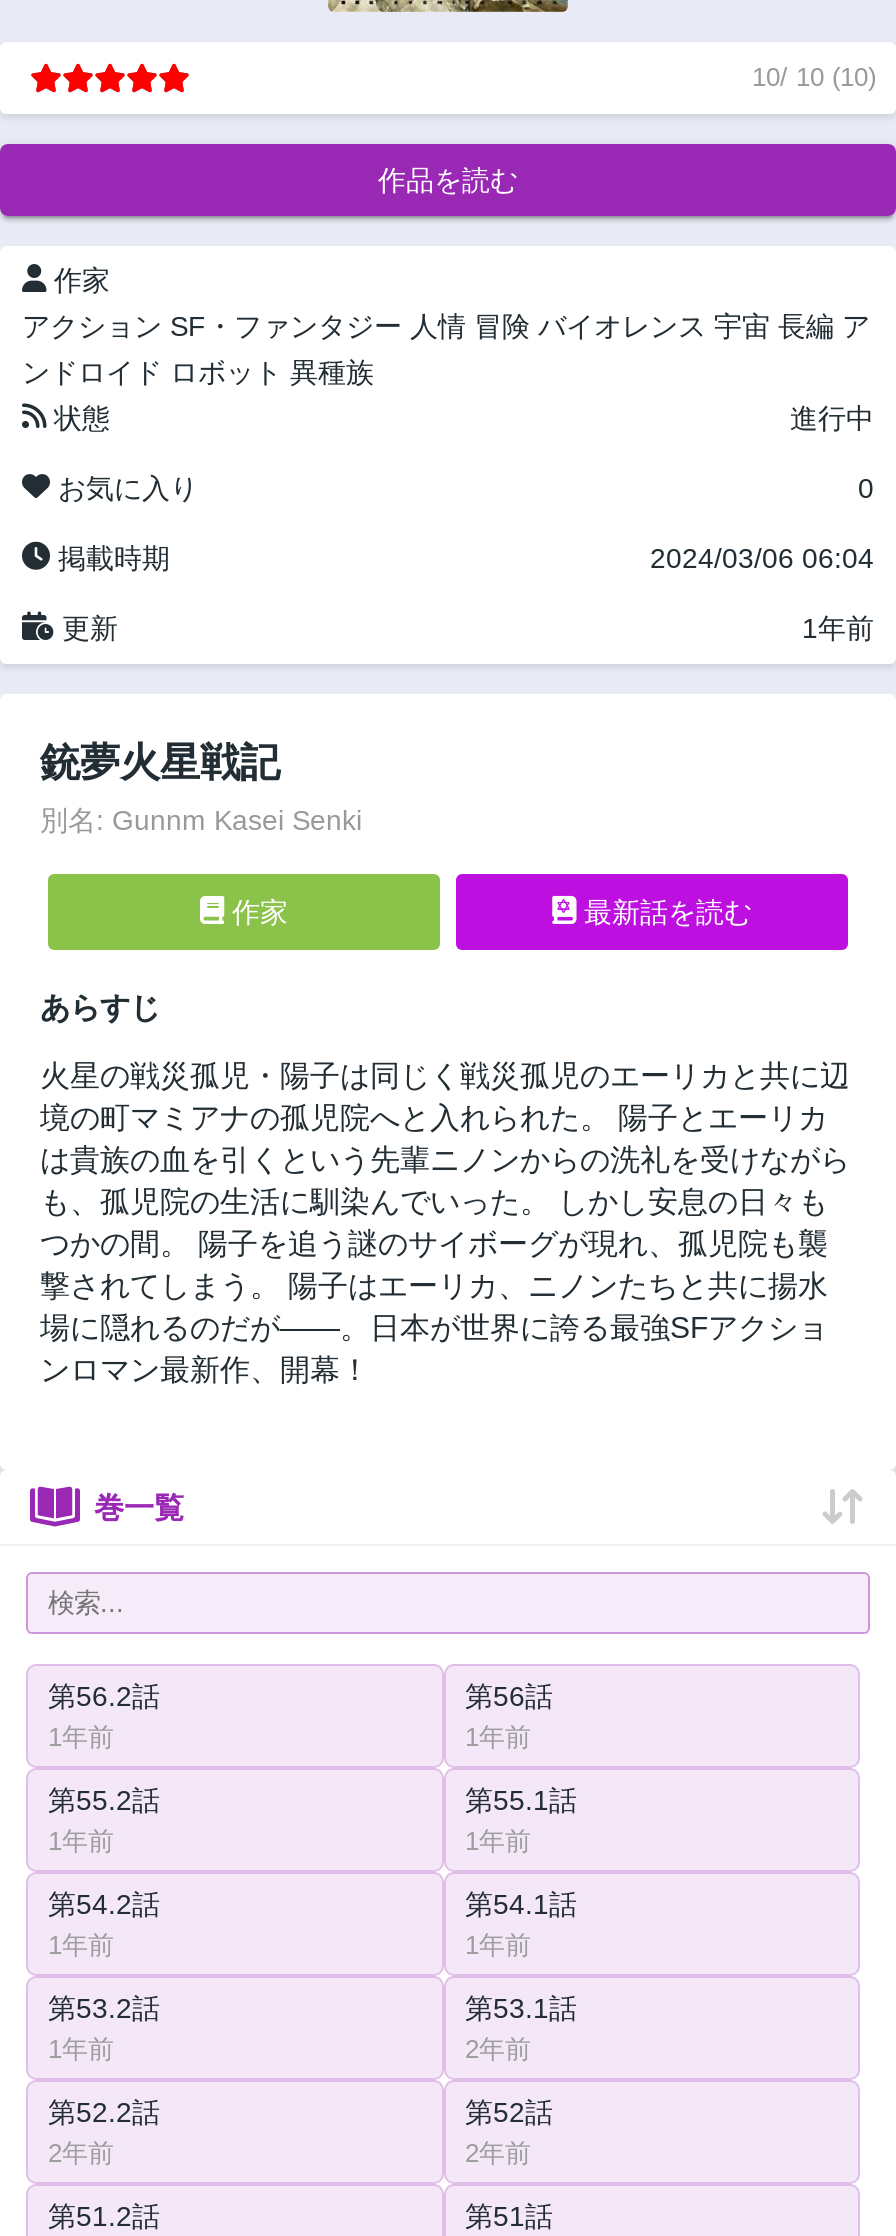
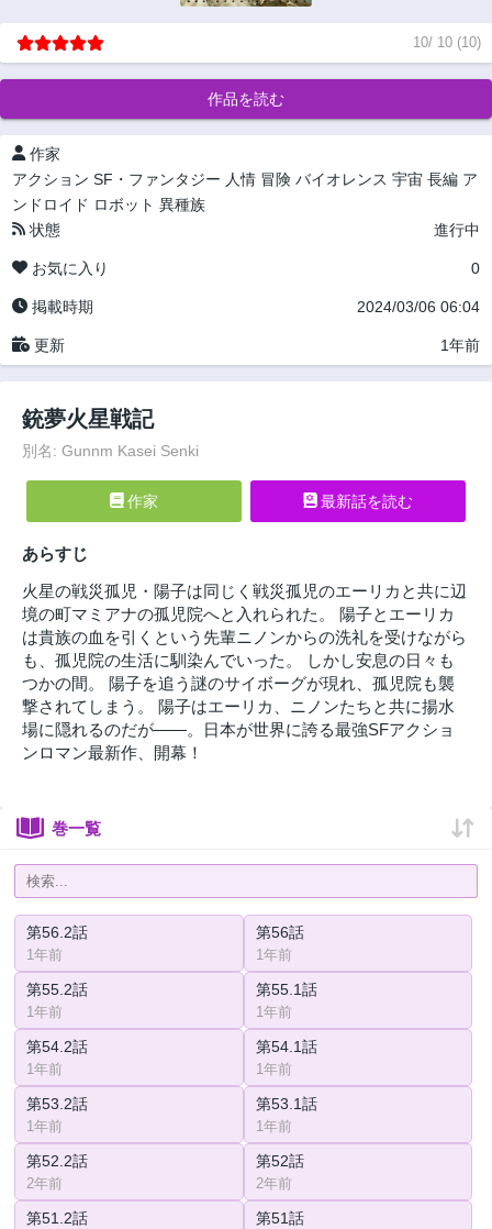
- 2年前
+ 1年前
